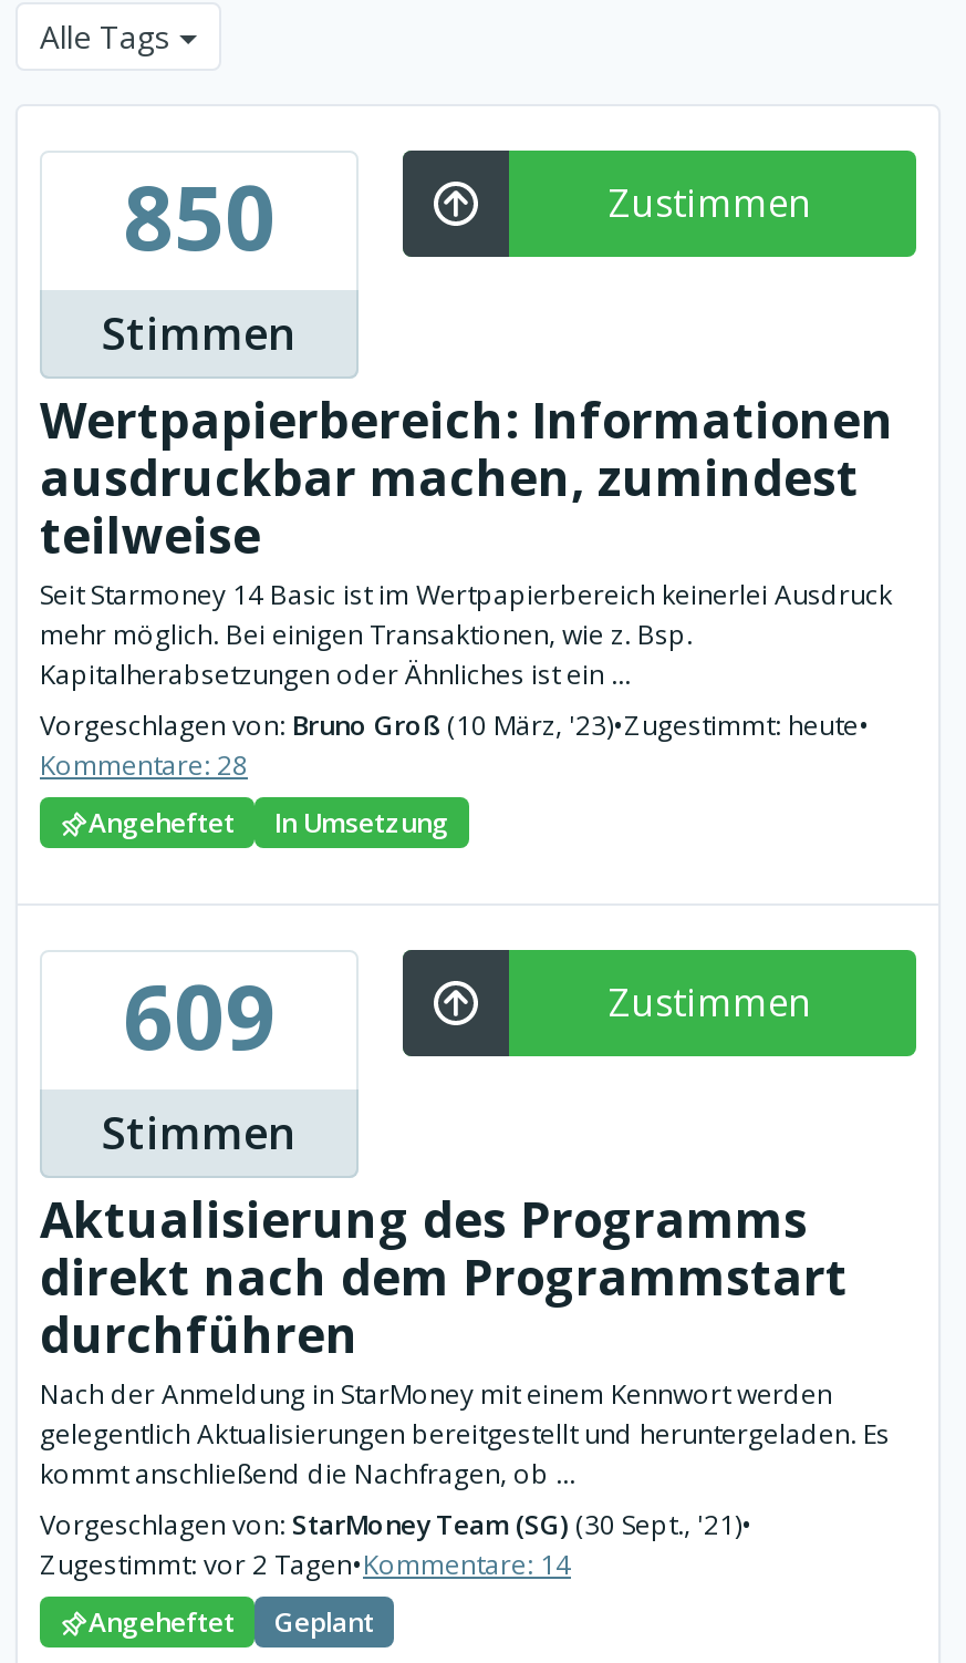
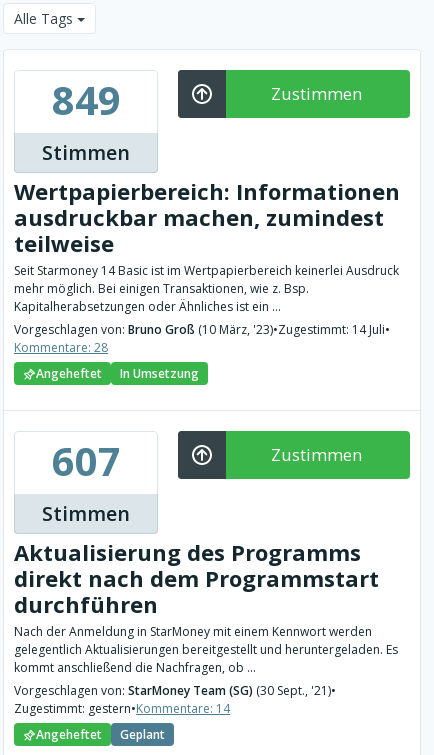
- 850
+ 849

- Vorgeschlagen von: Bruno Groß (10 März, '23)•Zugestimmt: heute•
+ Vorgeschlagen von: Bruno Groß (10 März, '23)•Zugestimmt: 14 Juli•

- 609
+ 607

- Zugestimmt: vor 2 Tagen•Kommentare: 14
+ Zugestimmt: gestern•Kommentare: 14
